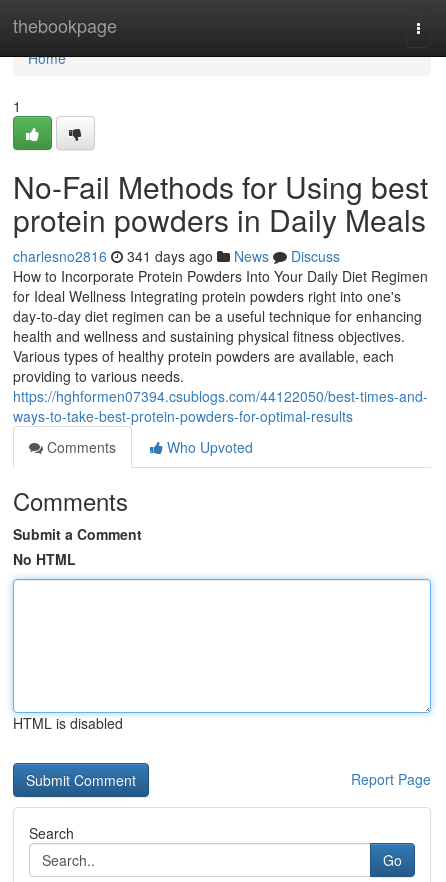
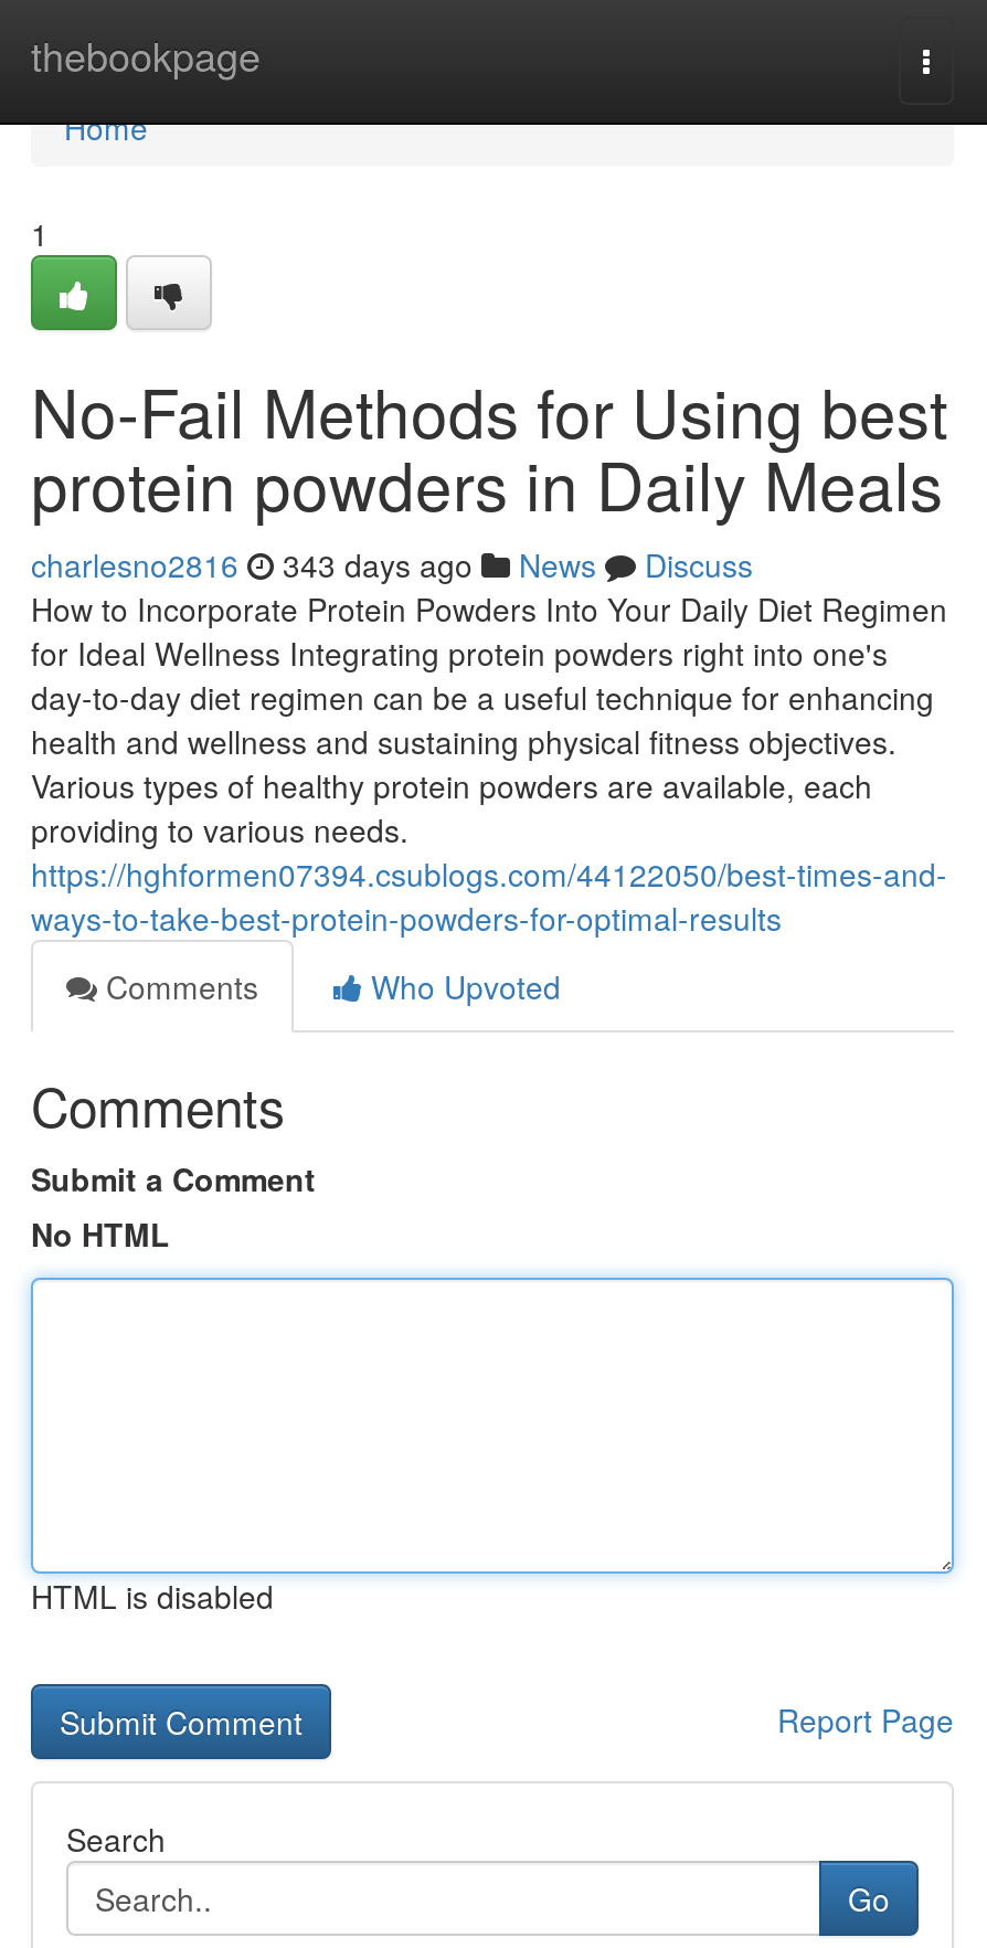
- charlesno2816 341 days ago News Discuss
+ charlesno2816 343 days ago News Discuss
